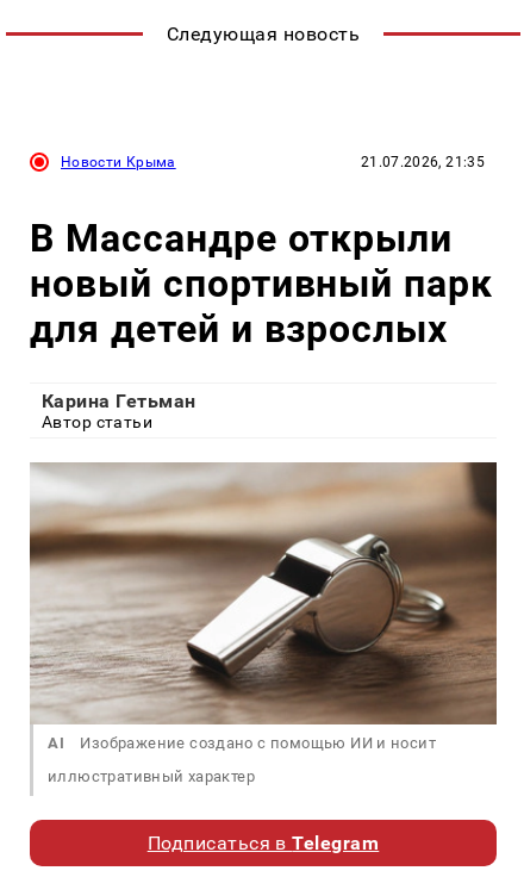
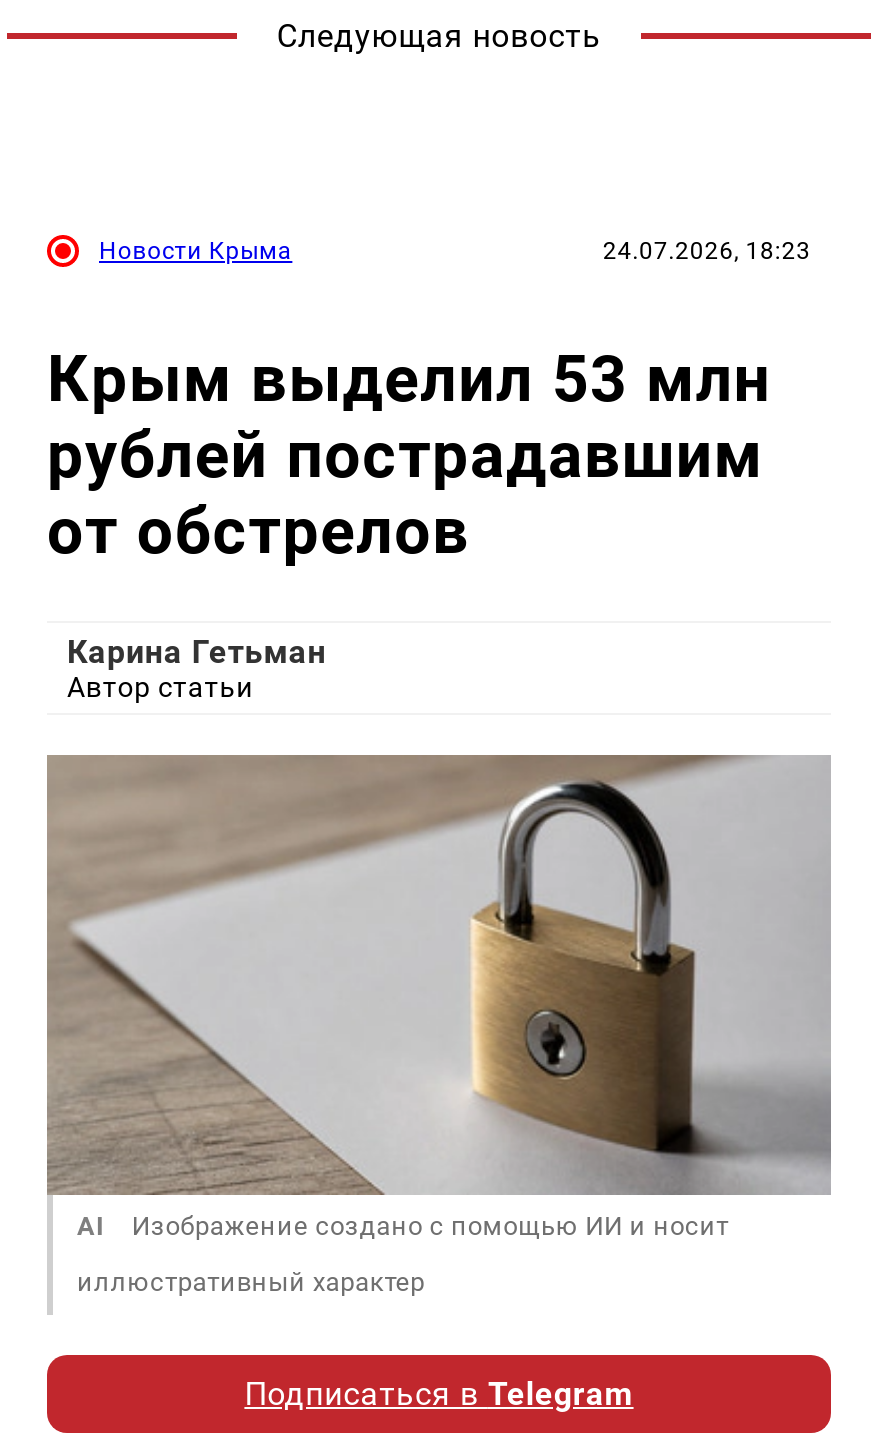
- 21.07.2026, 21:35
+ 24.07.2026, 18:23

- В Массандре открыли
- новый спортивный парк
- для детей и взрослых
+ Крым выделил 53 млн
+ рублей пострадавшим
+ от обстрелов

- [image]
+ [image]
